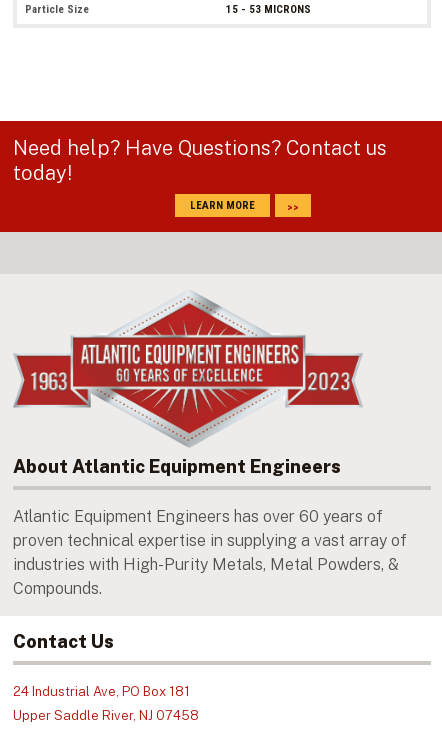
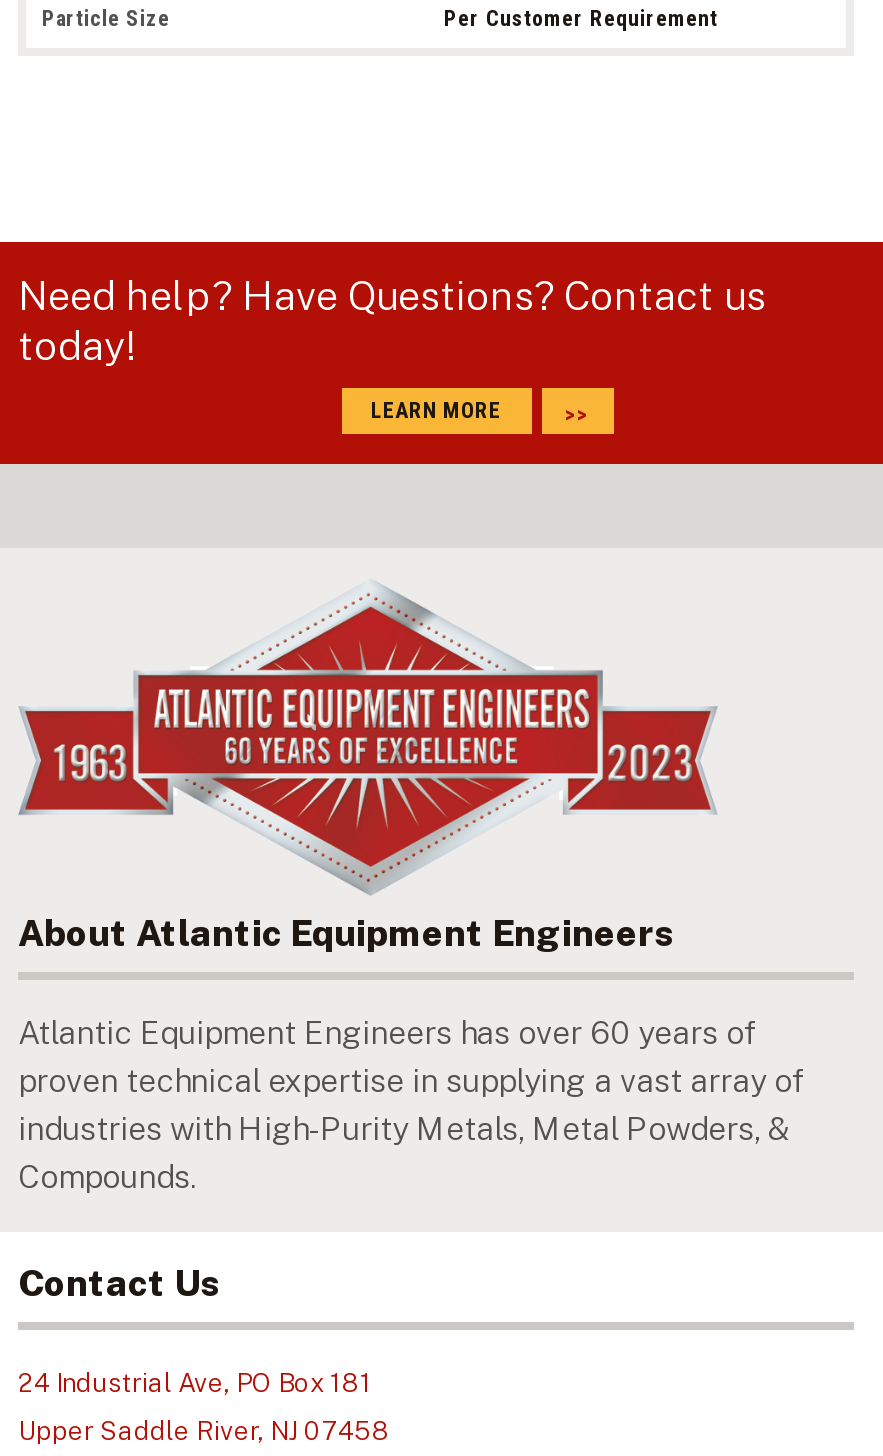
- 15 - 53 MICRONS
+ Per Customer Requirement
